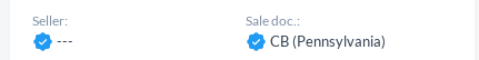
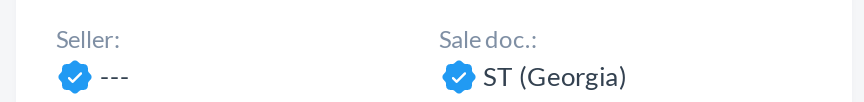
- CB (Pennsylvania)
+ ST (Georgia)
